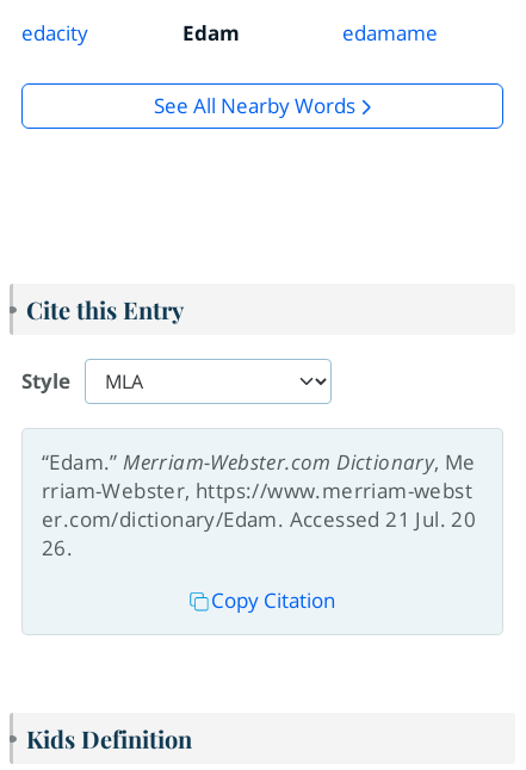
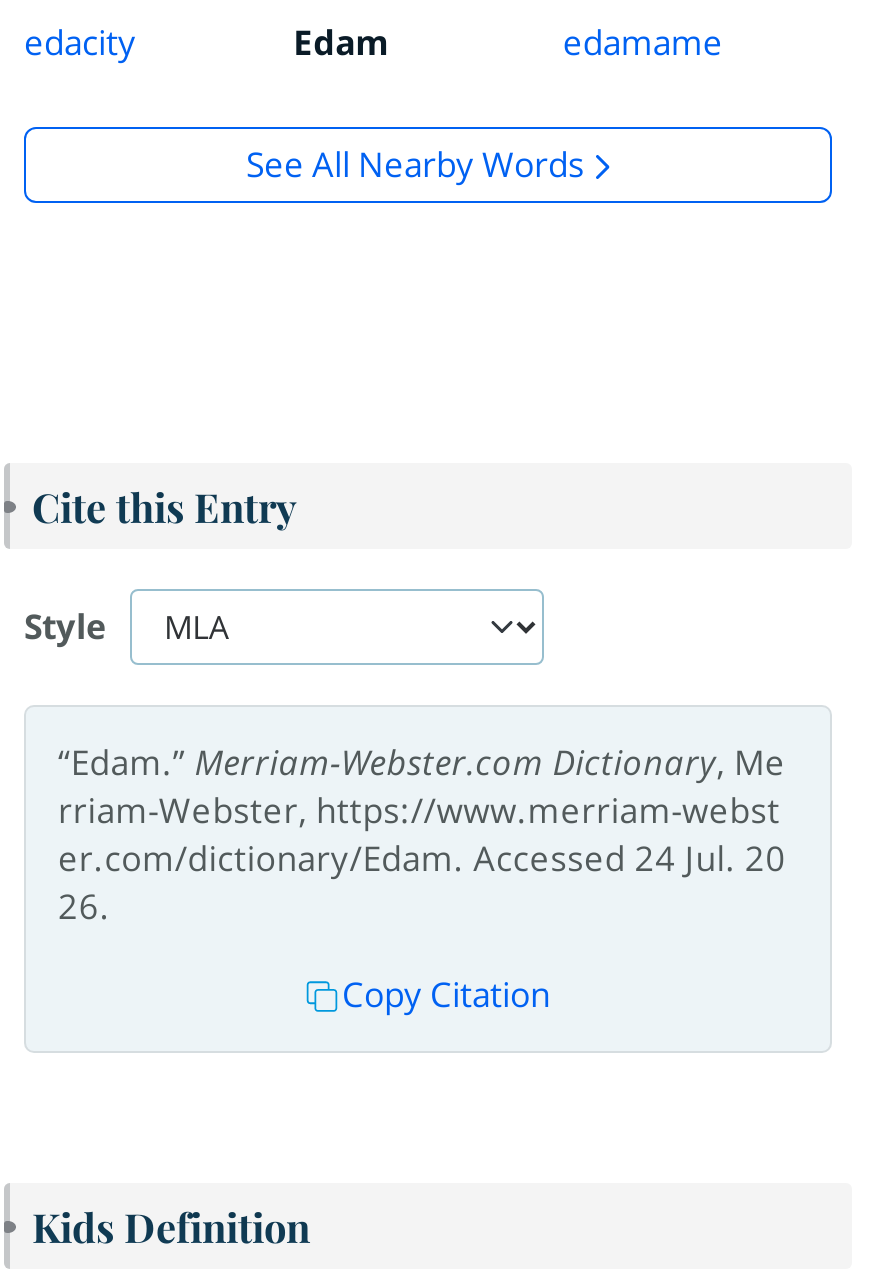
- er.com/dictionary/Edam. Accessed 21 Jul. 20
+ er.com/dictionary/Edam. Accessed 24 Jul. 20
